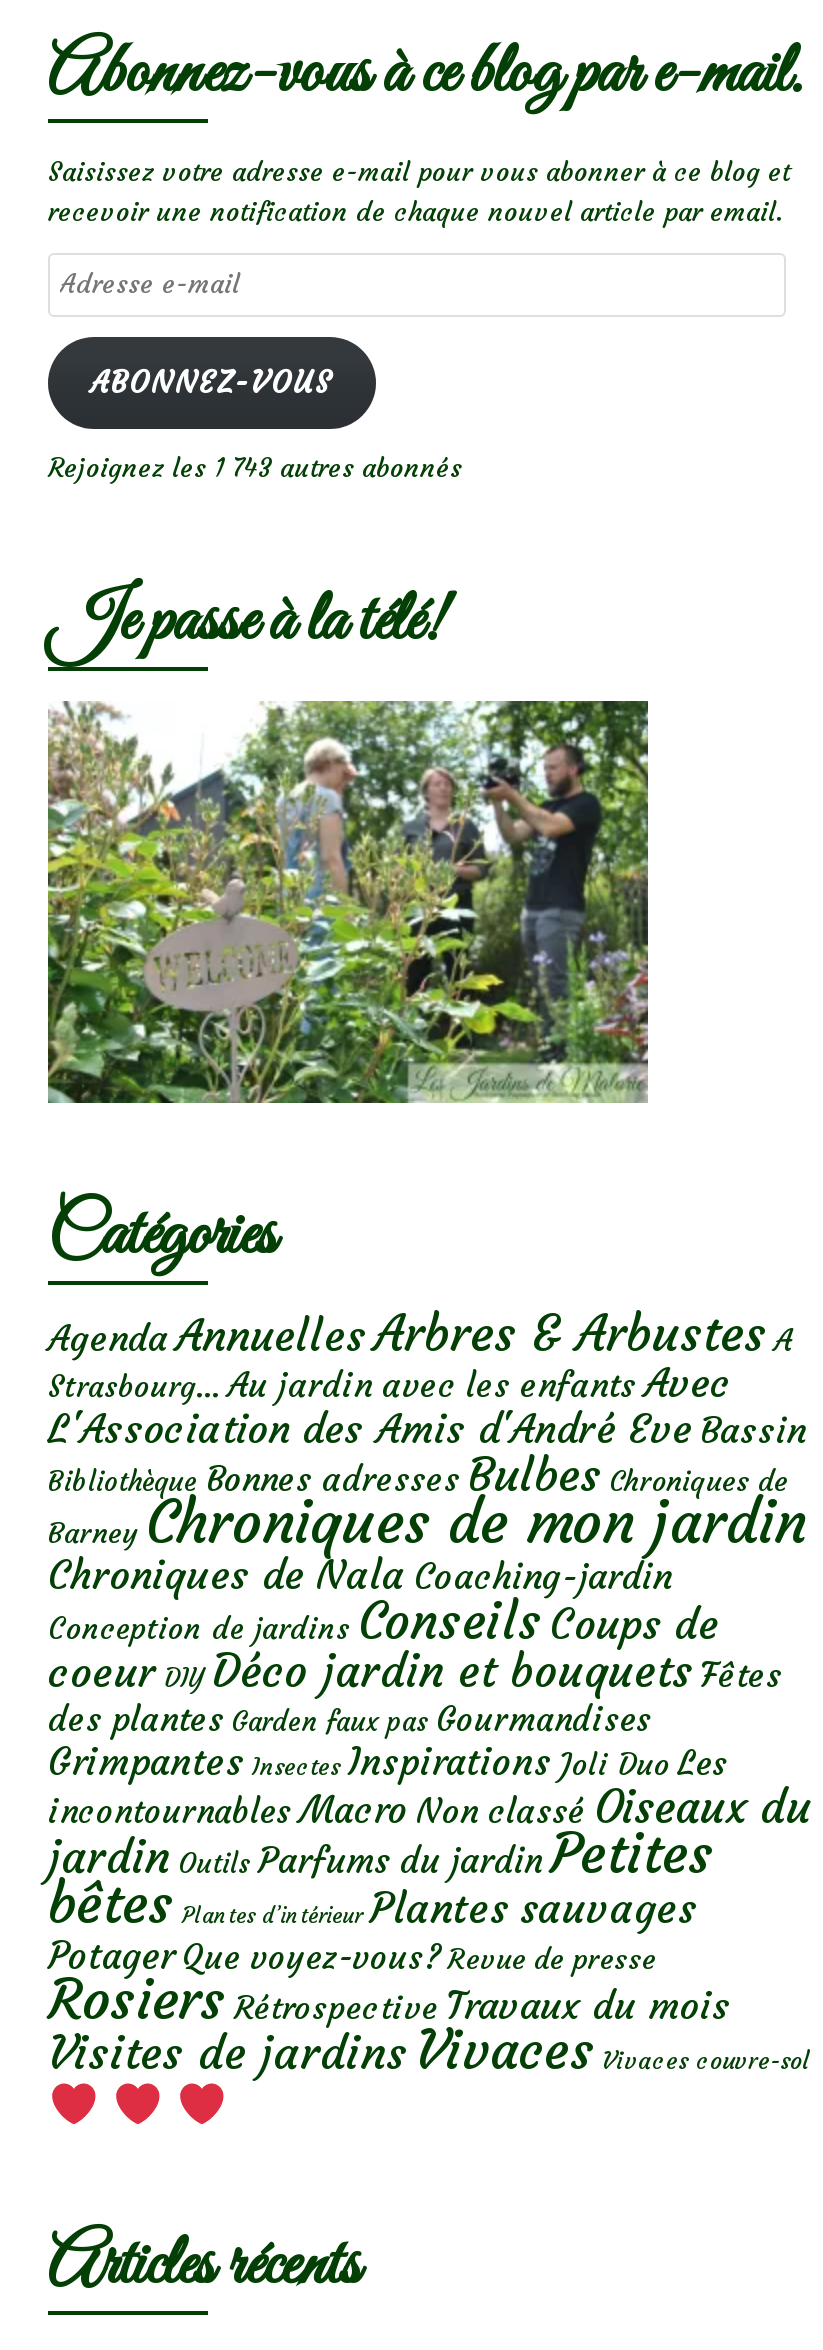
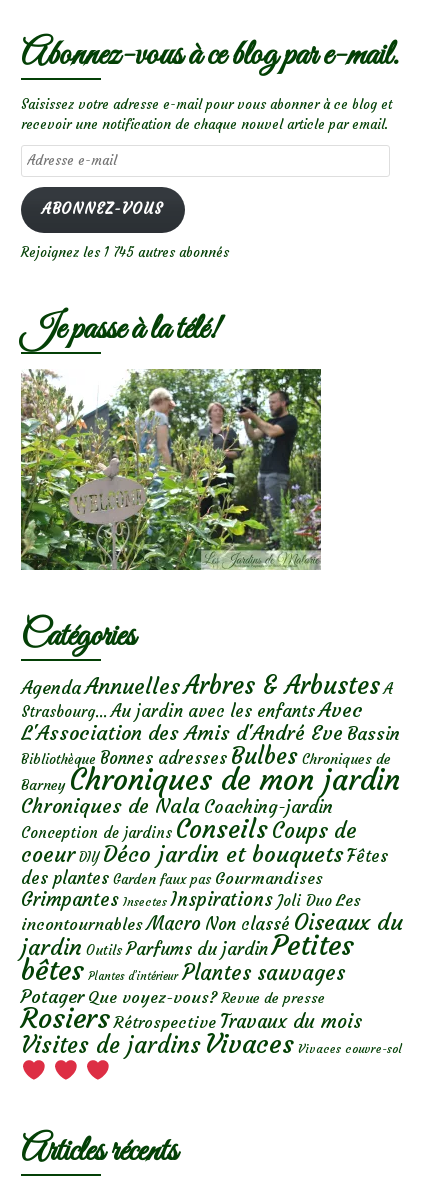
- Rejoignez les 1 743 autres abonnés
+ Rejoignez les 1 745 autres abonnés
